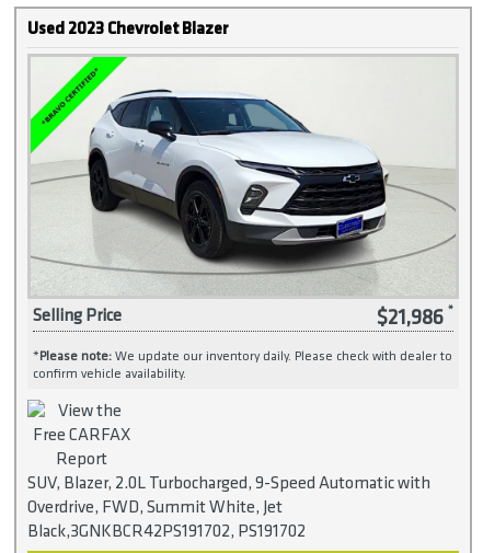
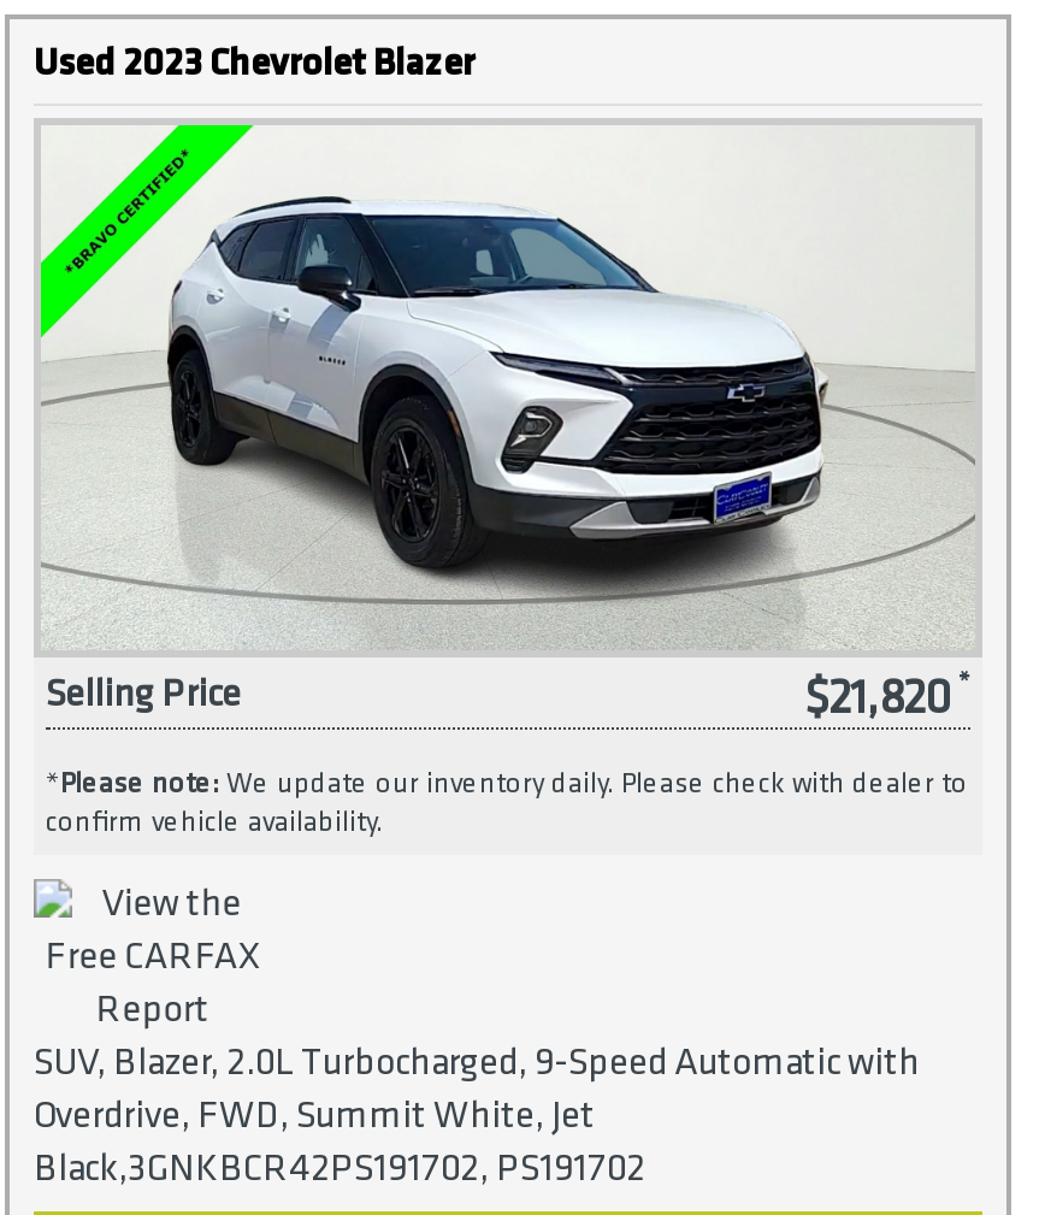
- $21,986
+ $21,820
